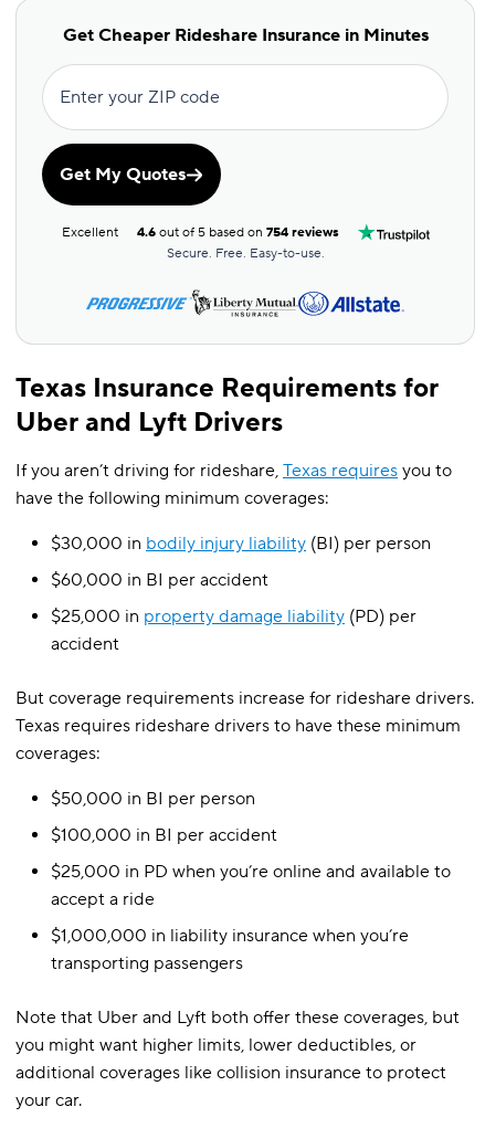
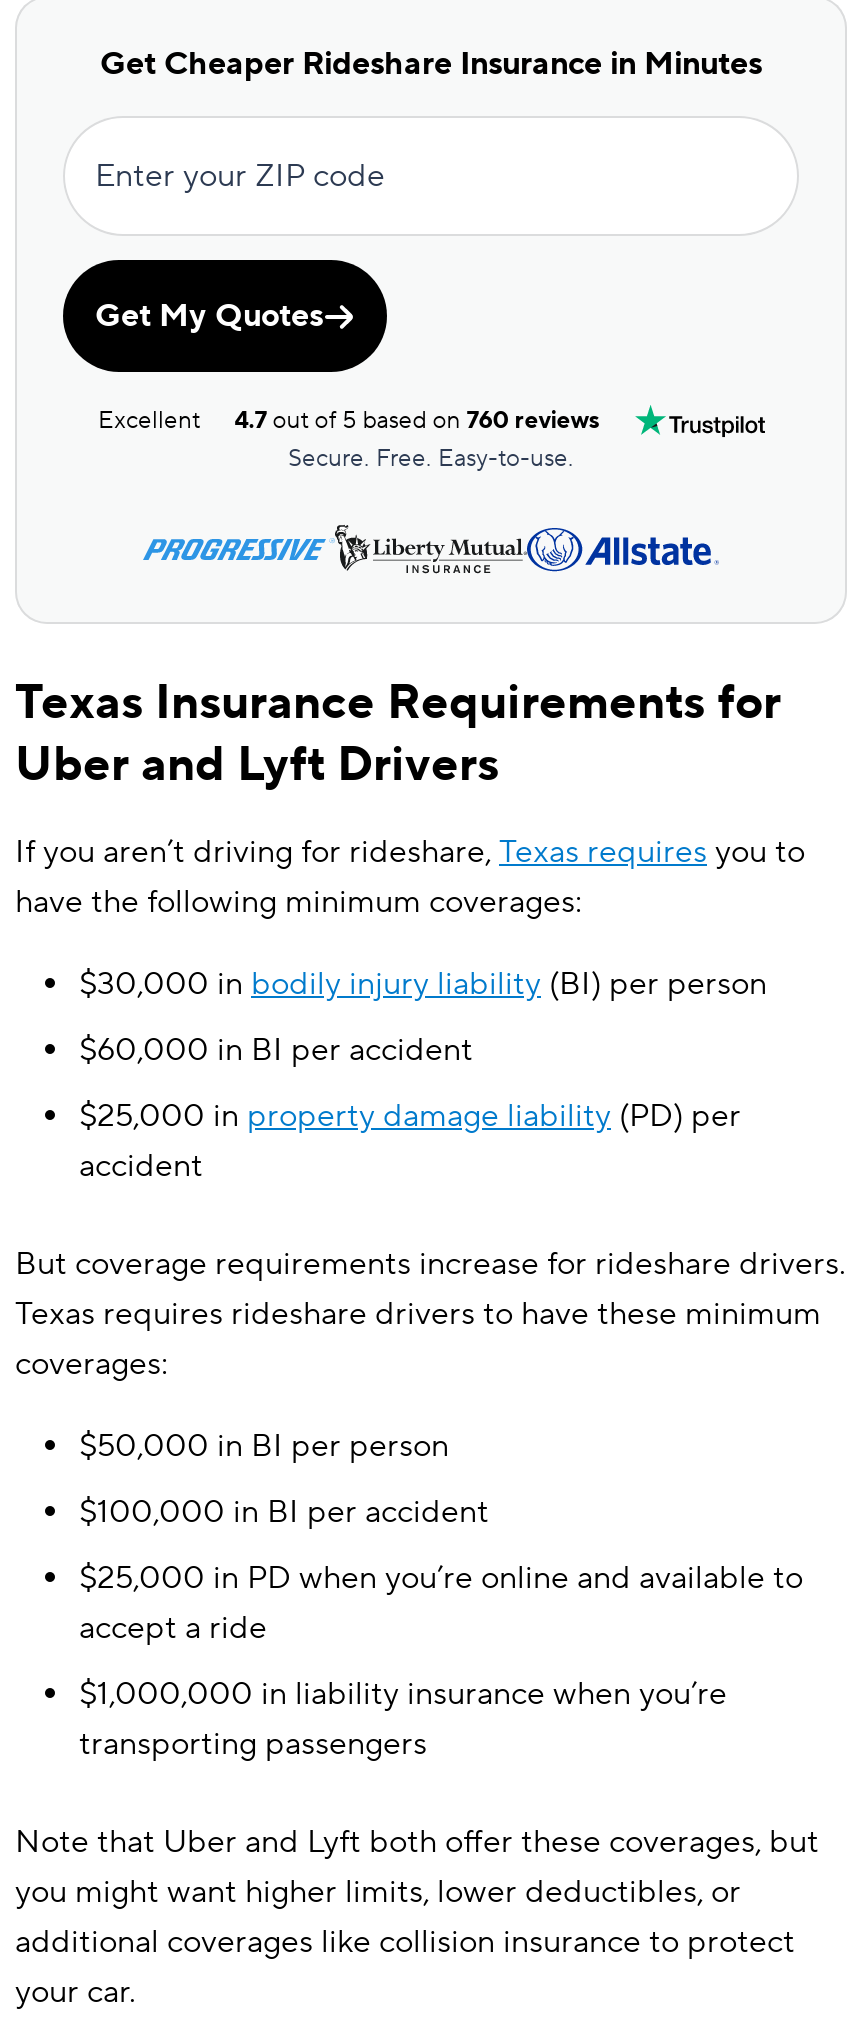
- 4.6 out of 5 based on 754 reviews
+ 4.7 out of 5 based on 760 reviews
